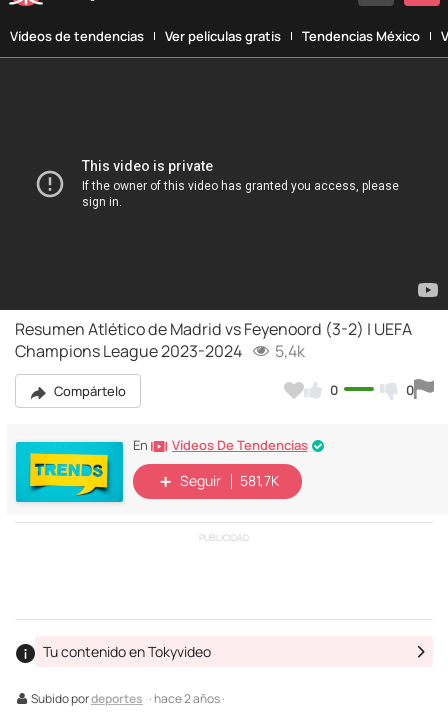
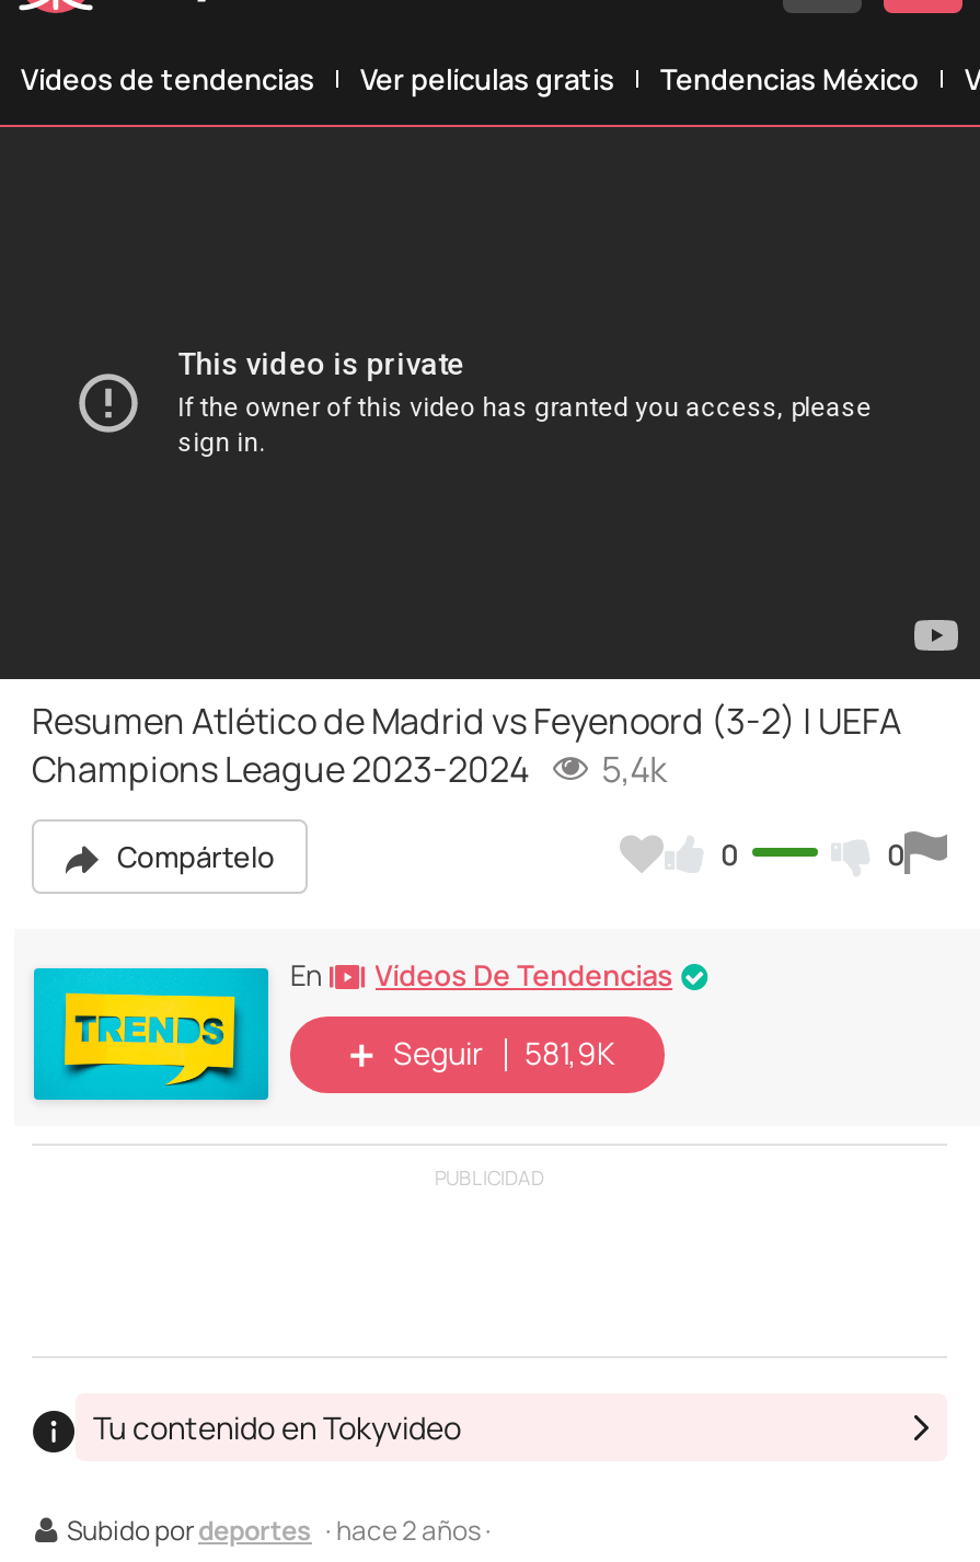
- Seguir 581,7K
+ Seguir 581,9K
